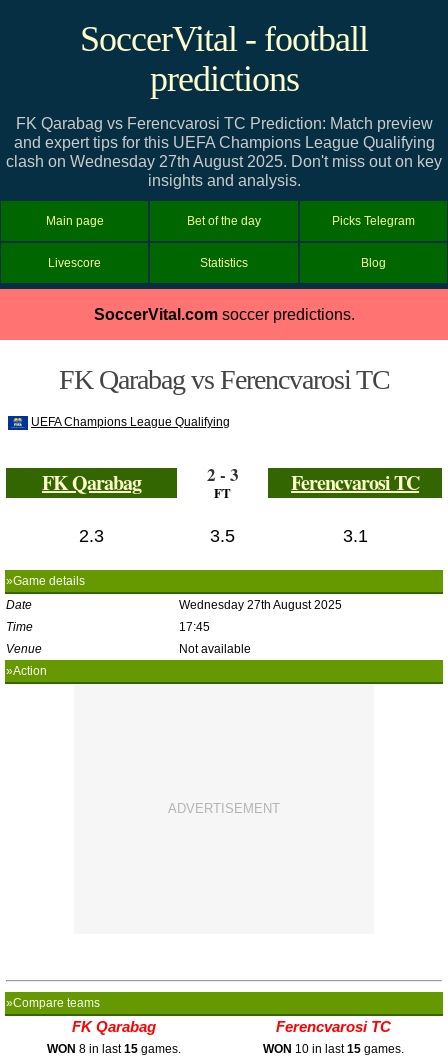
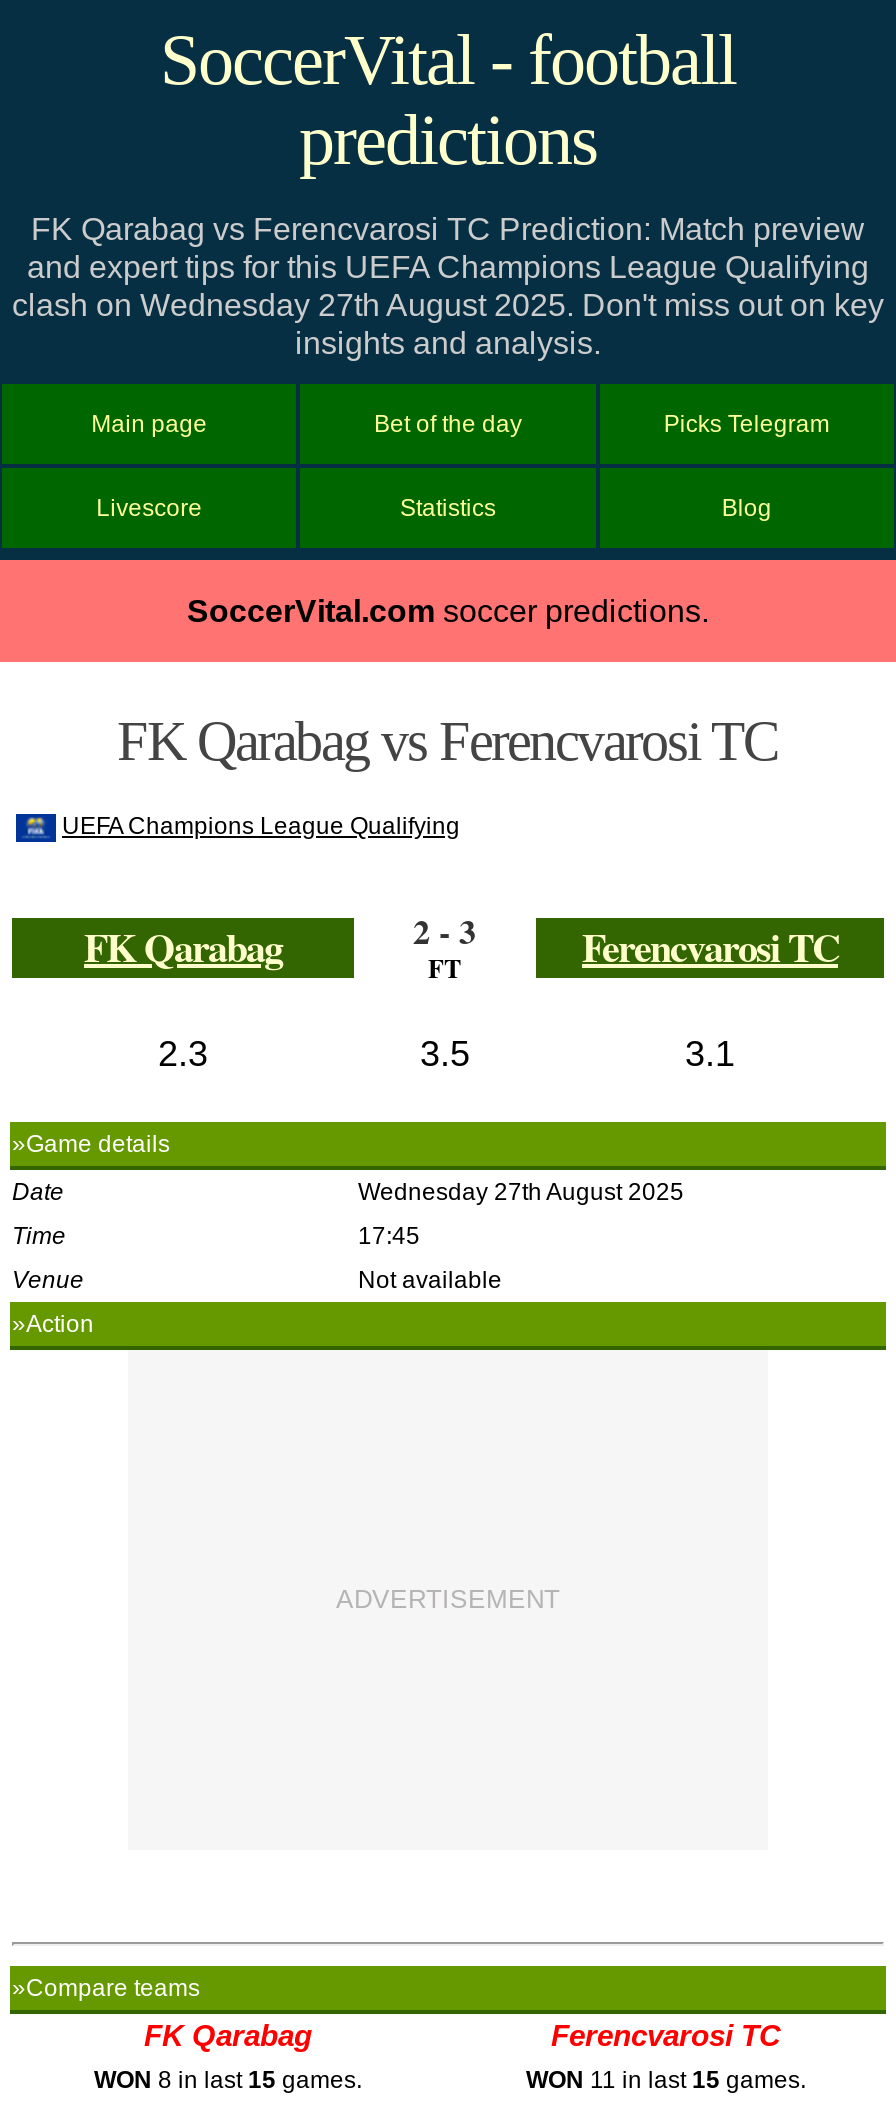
- WON 10 in last 15 games.
+ WON 11 in last 15 games.
